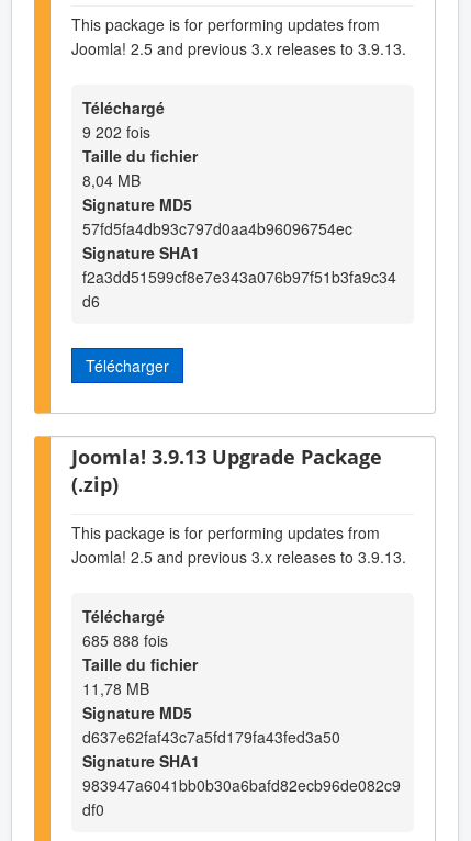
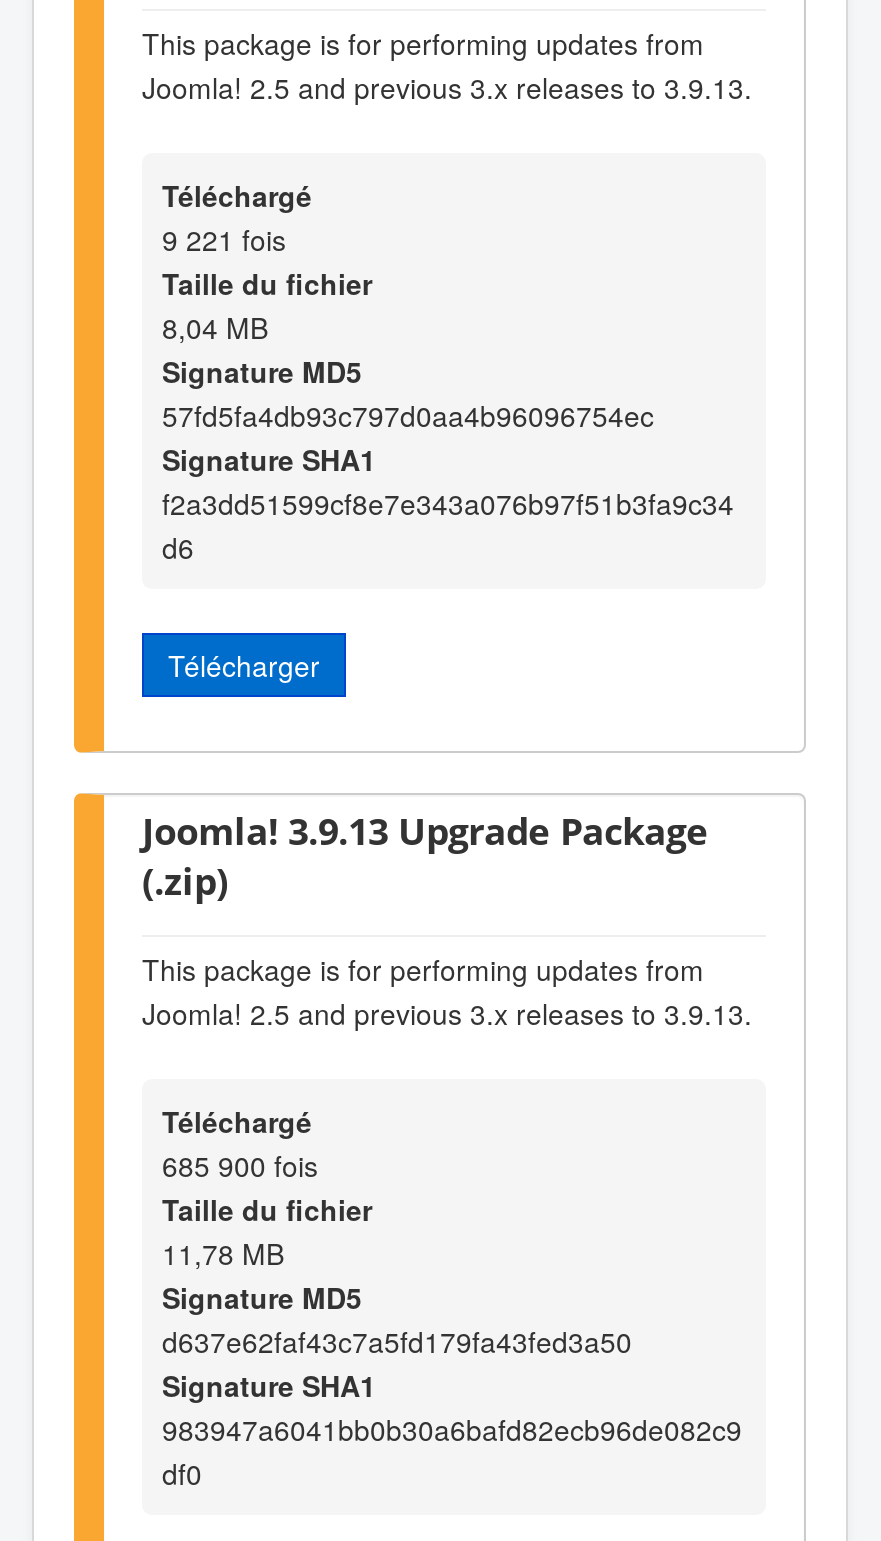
- 9 202 fois
+ 9 221 fois

- 685 888 fois
+ 685 900 fois
